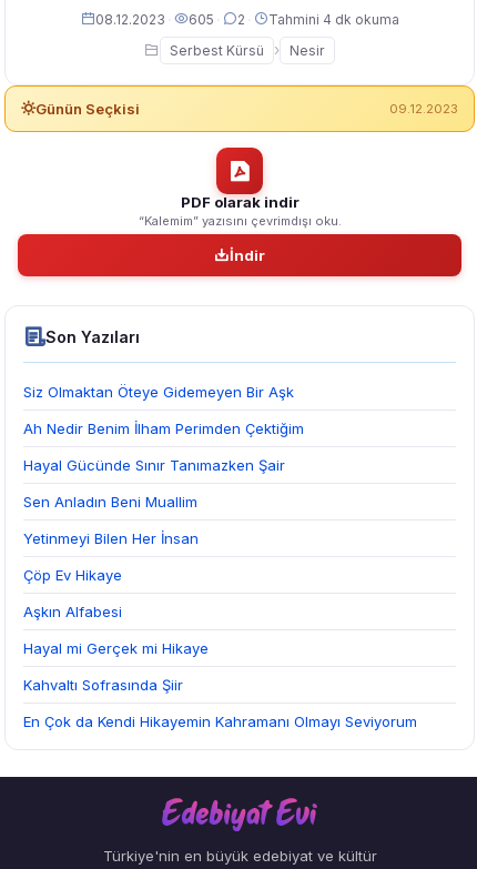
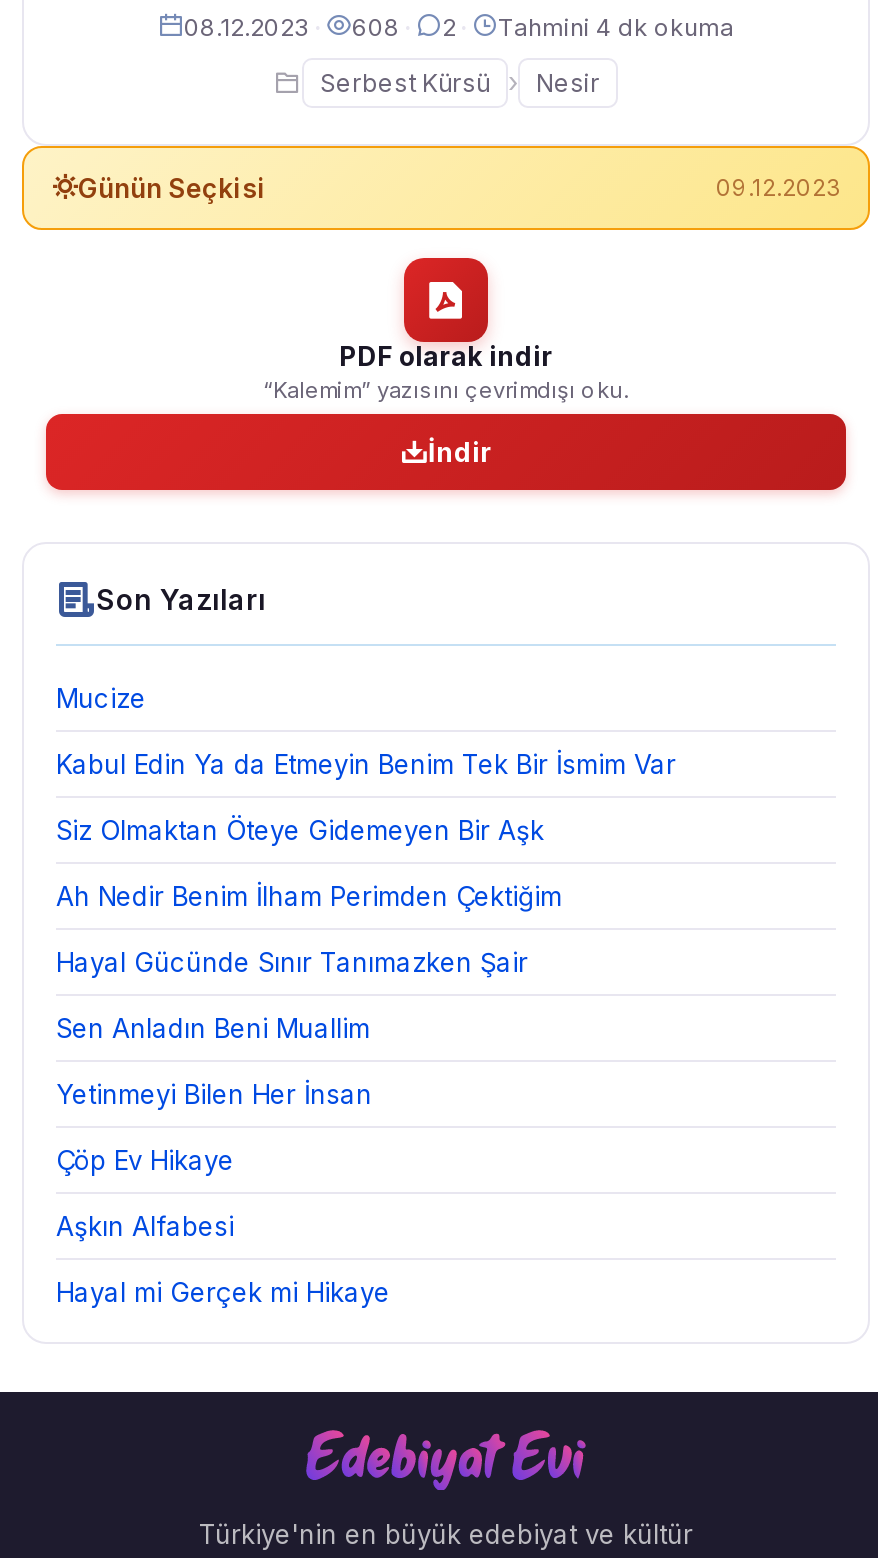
- 605 ·
+ 608 ·

+ Mucize
+ Kabul Edin Ya da Etmeyin Benim Tek Bir İsmim Var

moved down: Siz Olmaktan Öteye Gidemeyen Bir Aşk | Ah Nedir Benim İlham Perimden Çektiğim | Hayal Gücünde Sınır Tanımazken Şair | Sen Anladın Beni Muallim | Yetinmeyi Bilen Her İnsan | Çöp Ev Hikaye | Aşkın Alfabesi | Hayal mi Gerçek mi Hikaye

- Kahvaltı Sofrasında Şiir
- En Çok da Kendi Hikayemin Kahramanı Olmayı Seviyorum
